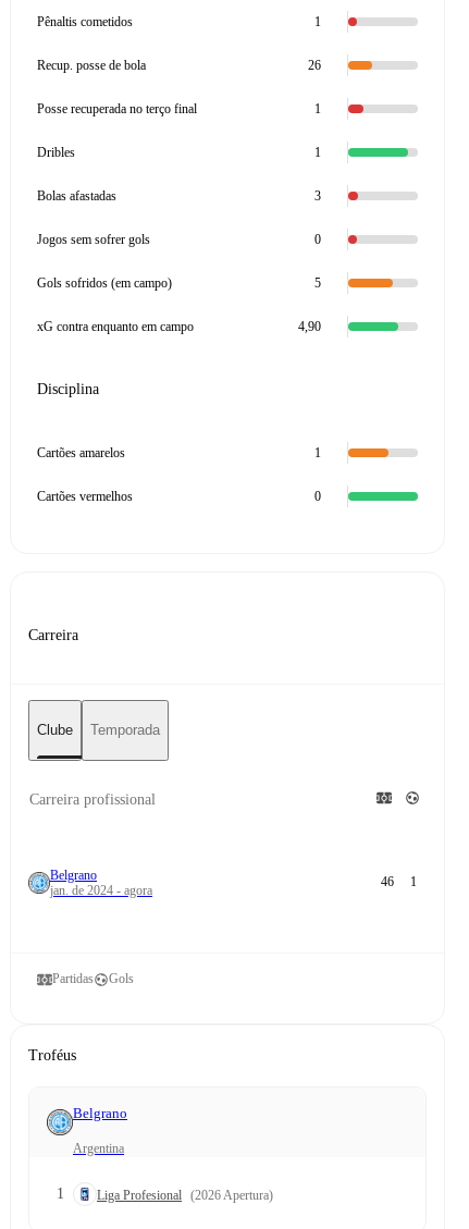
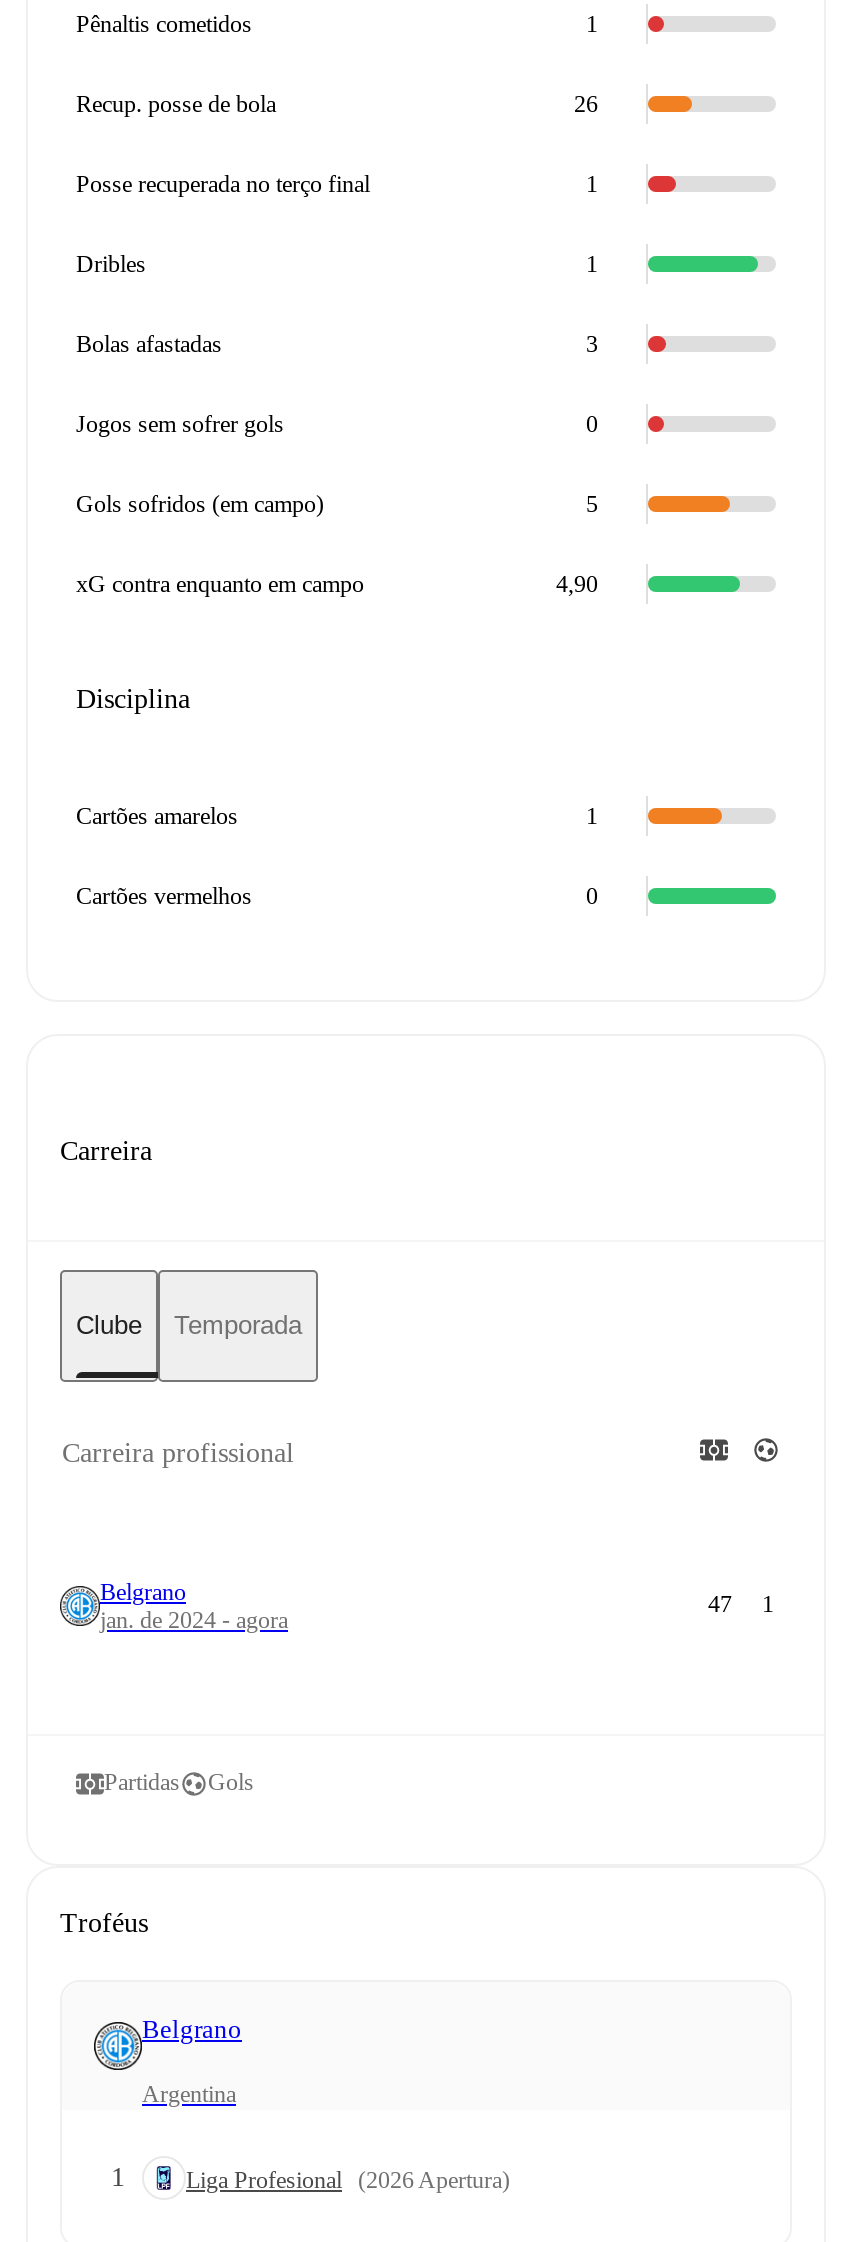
- 46 1
+ 47 1
